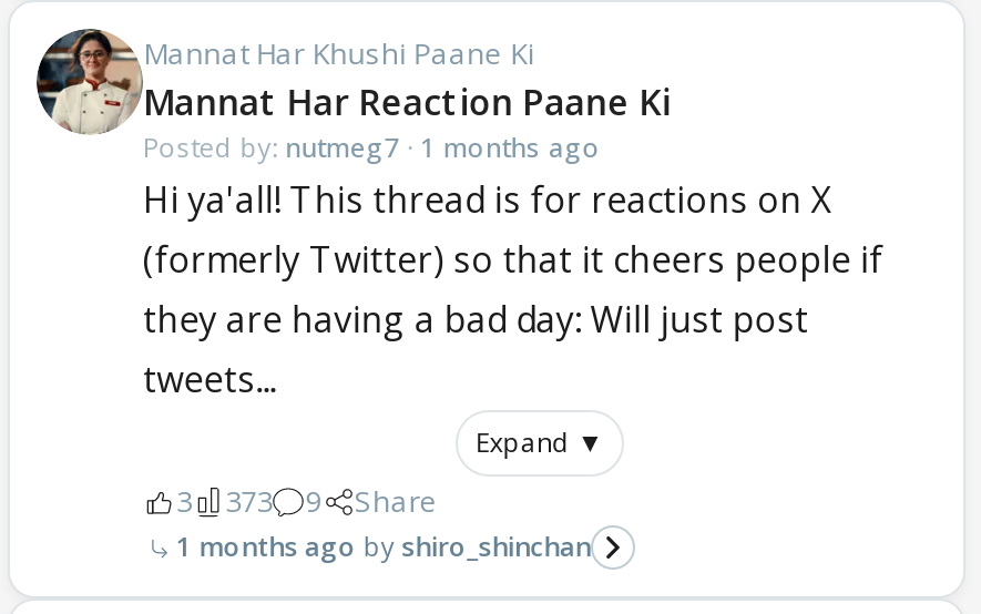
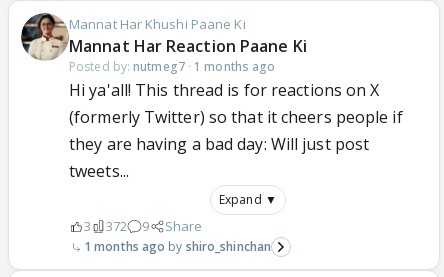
- 3 373 9 Share
+ 3 372 9 Share
